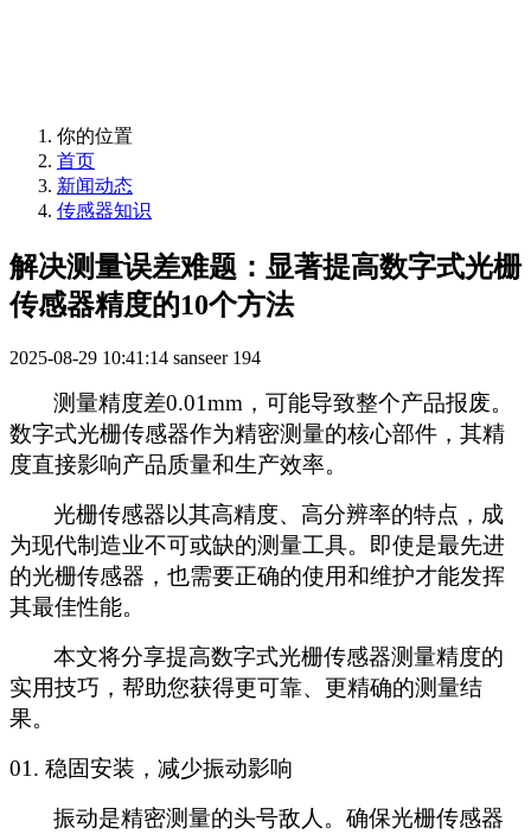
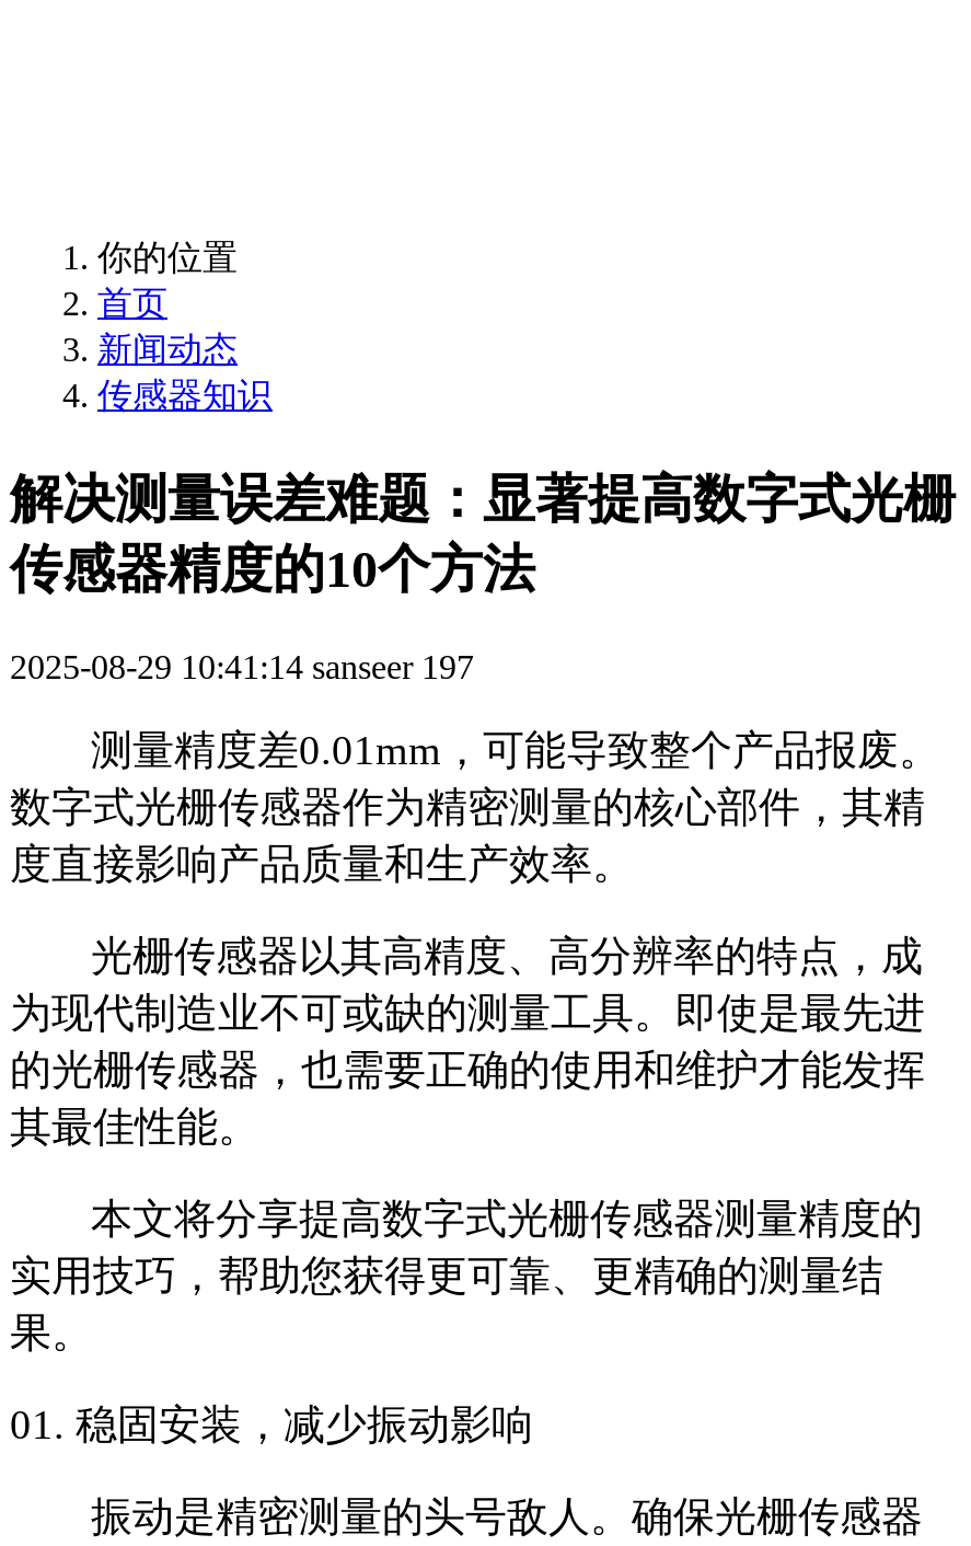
- 2025-08-29 10:41:14 sanseer 194
+ 2025-08-29 10:41:14 sanseer 197
